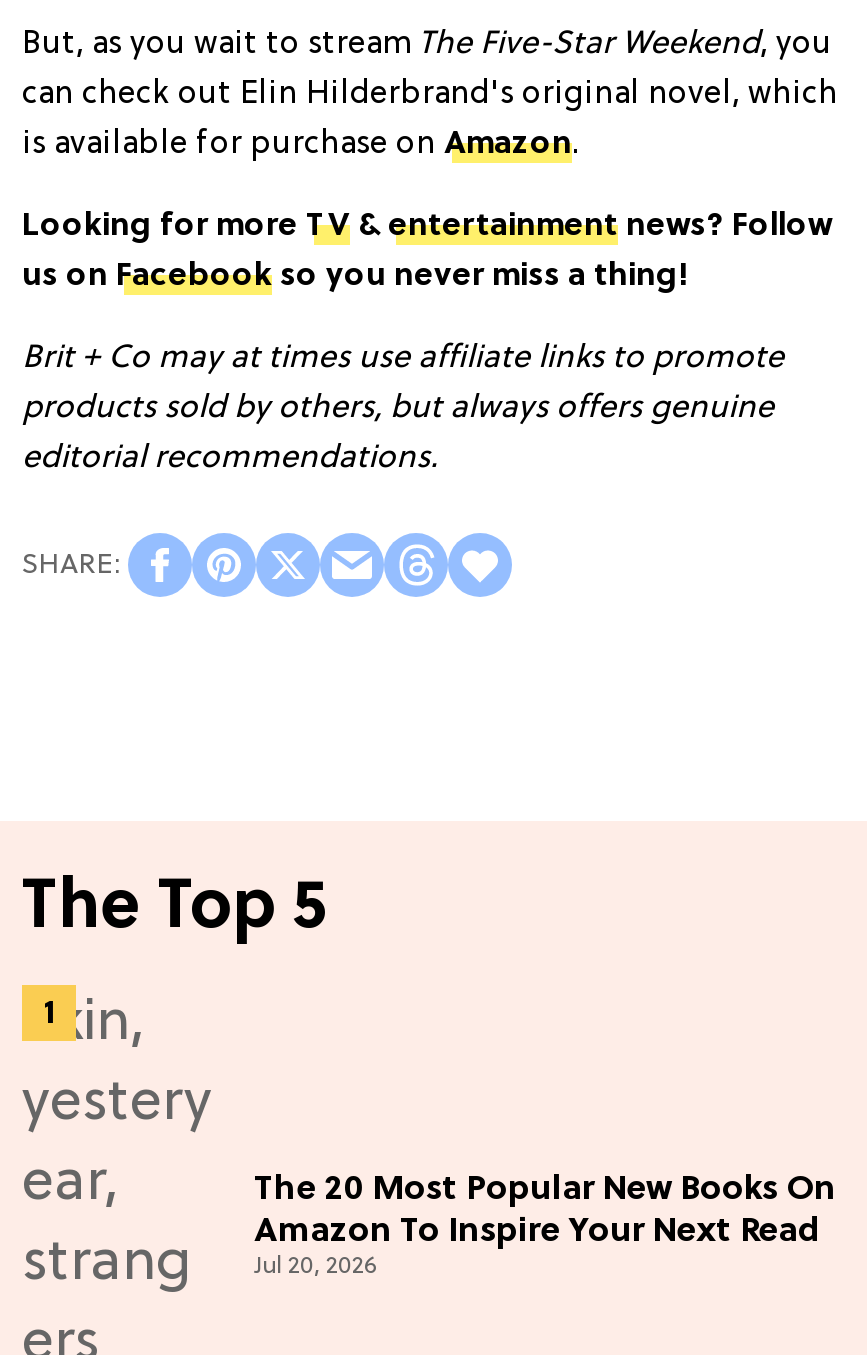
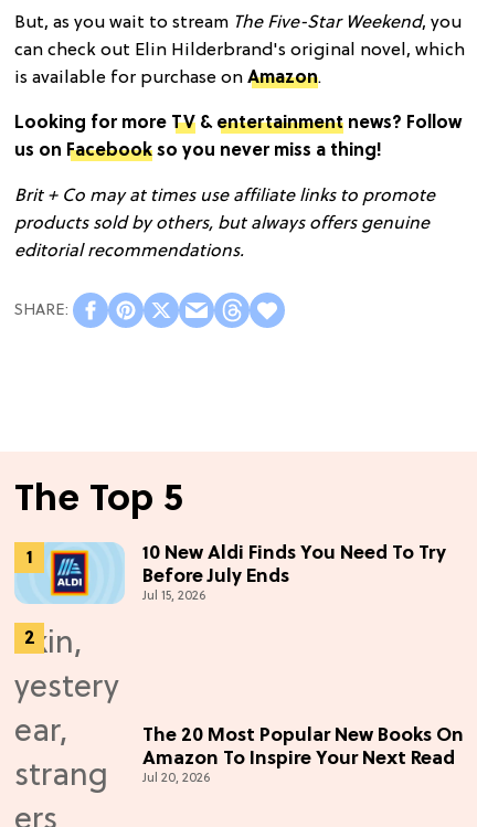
+ [image]
+ 10 New Aldi Finds You Need To Try
+ Before July Ends
+ Jul 15, 2026
